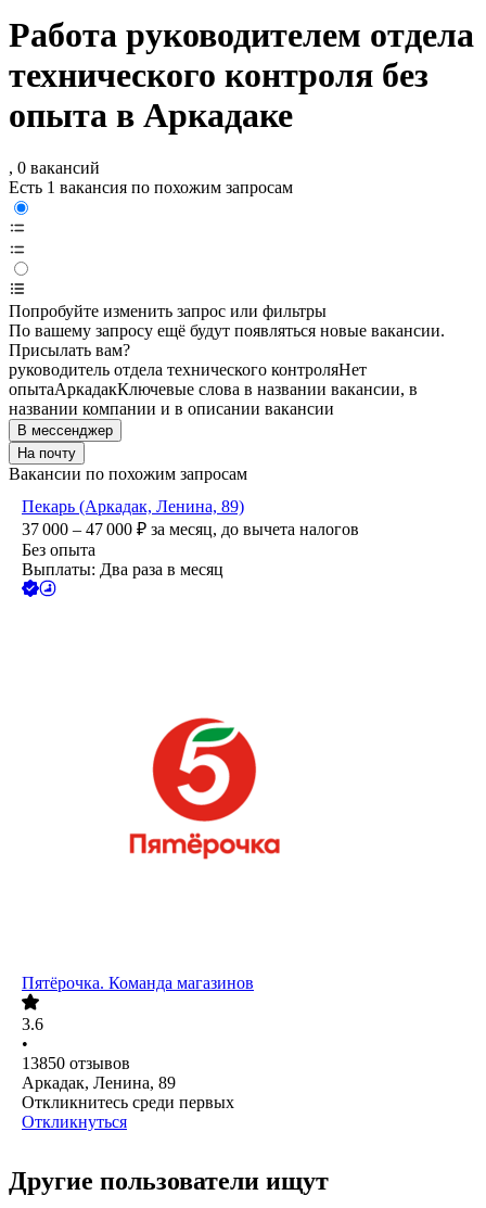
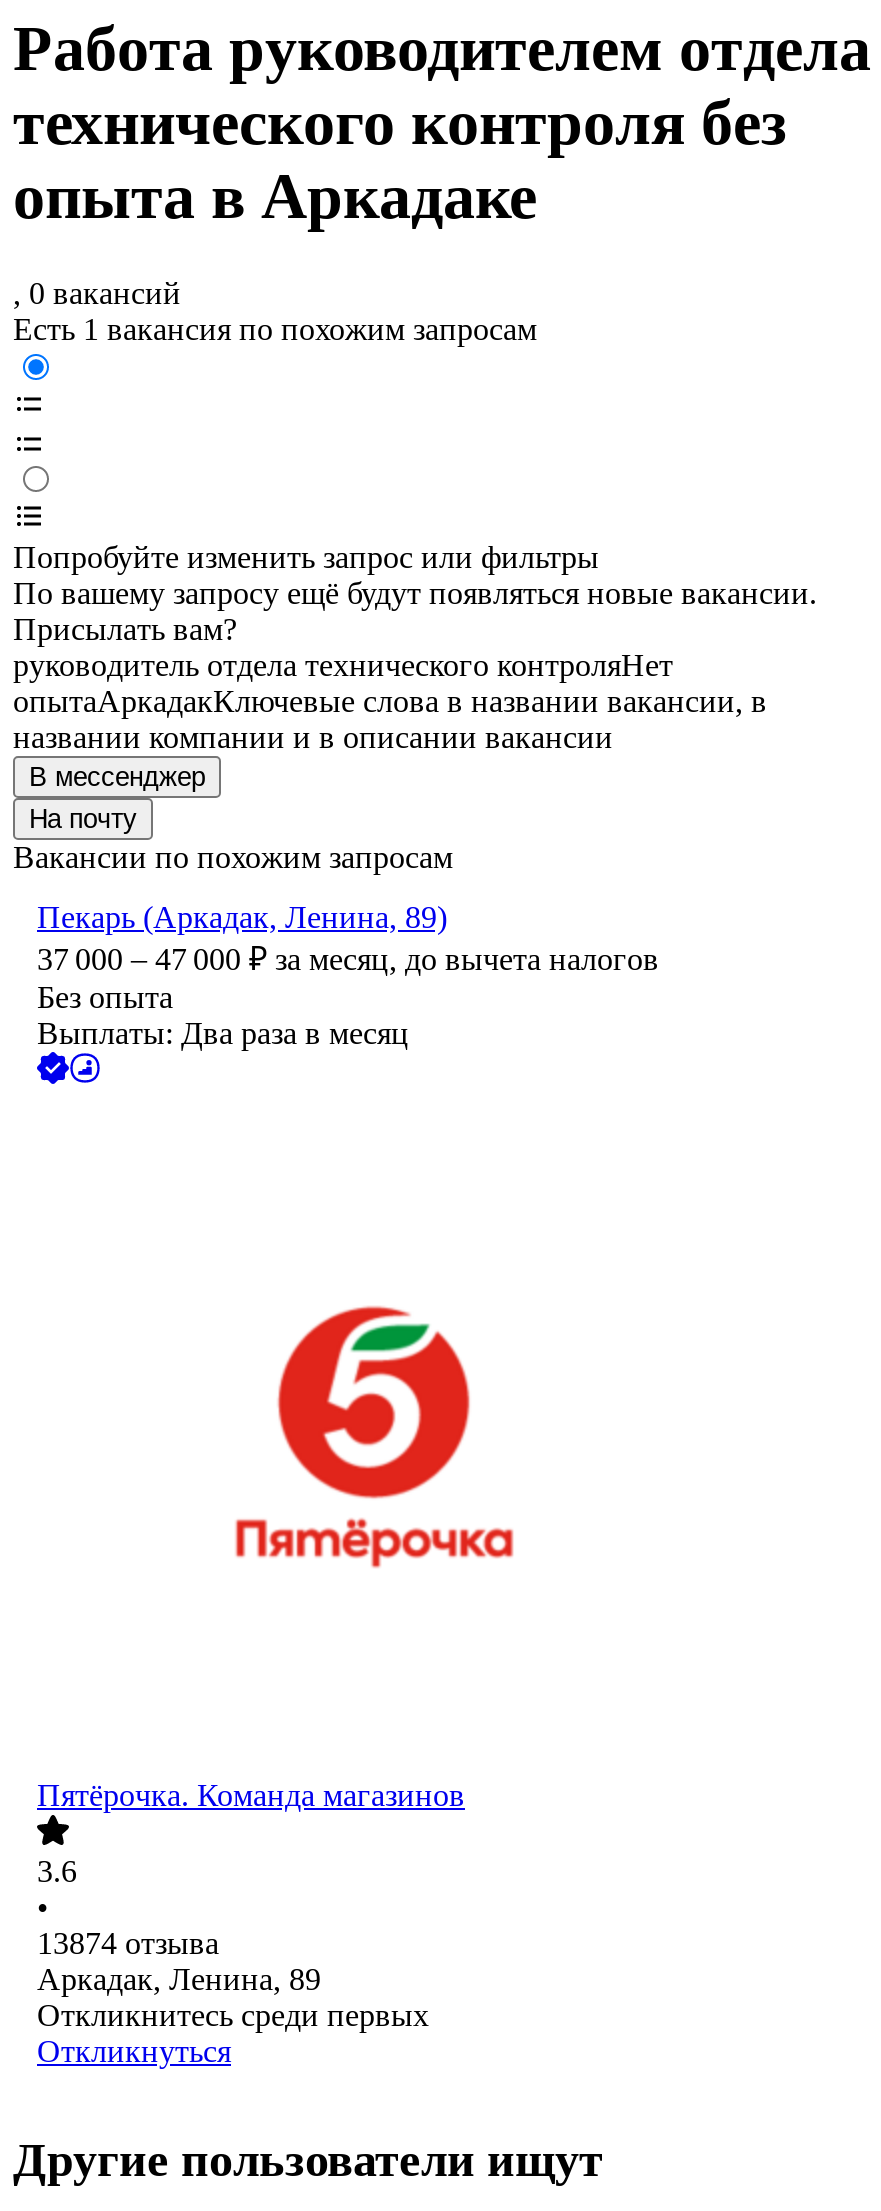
- 13850 отзывов
+ 13874 отзыва
